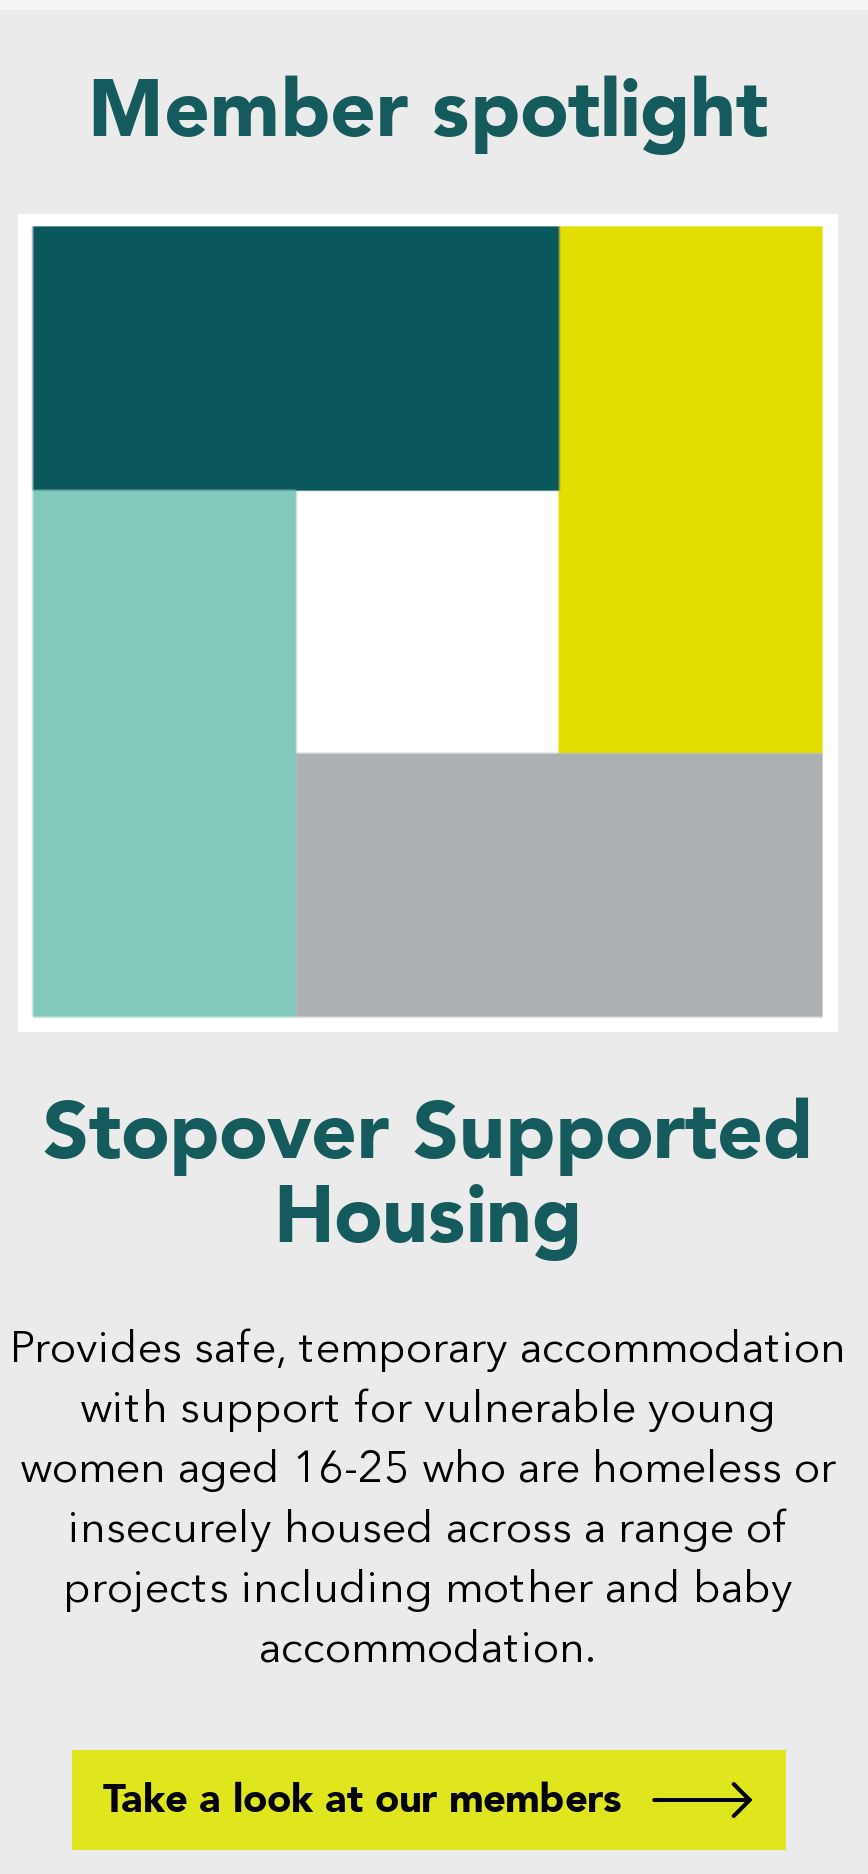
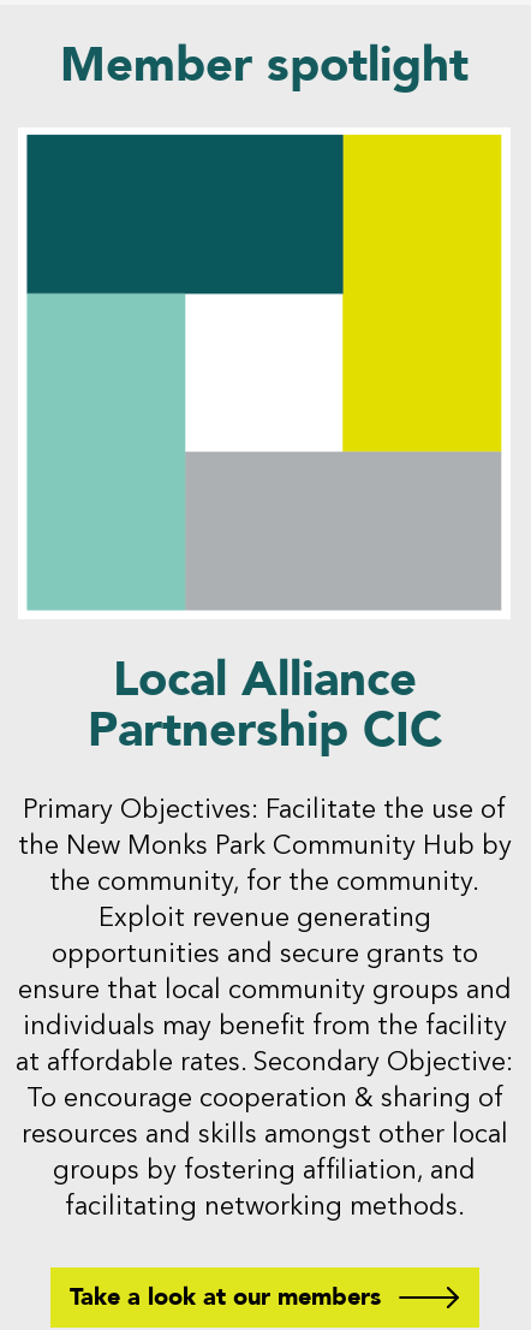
- Stopover Supported
- Housing
+ Local Alliance
+ Partnership CIC

- Provides safe, temporary accommodation
- with support for vulnerable young
- women aged 16-25 who are homeless or
- insecurely housed across a range of
- projects including mother and baby
- accommodation.
+ Primary Objectives: Facilitate the use of
+ the New Monks Park Community Hub by
+ the community, for the community.
+ Exploit revenue generating
+ opportunities and secure grants to
+ ensure that local community groups and
+ individuals may benefit from the facility
+ at affordable rates. Secondary Objective:
+ To encourage cooperation & sharing of
+ resources and skills amongst other local
+ groups by fostering affiliation, and
+ facilitating networking methods.
